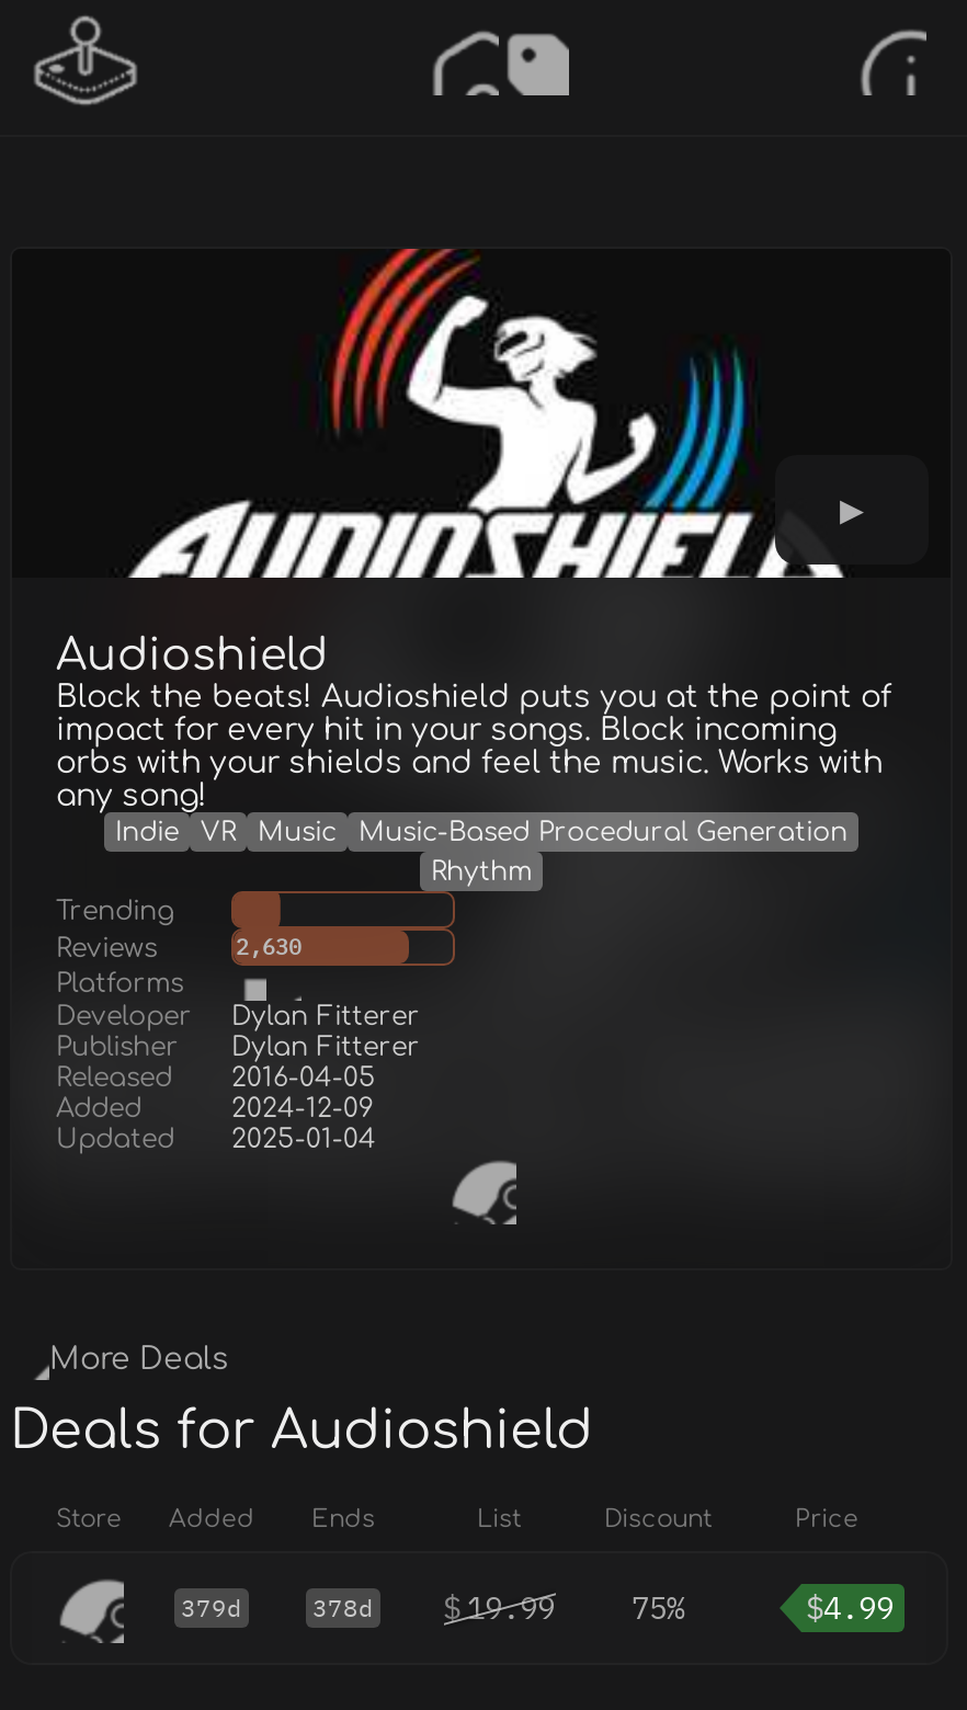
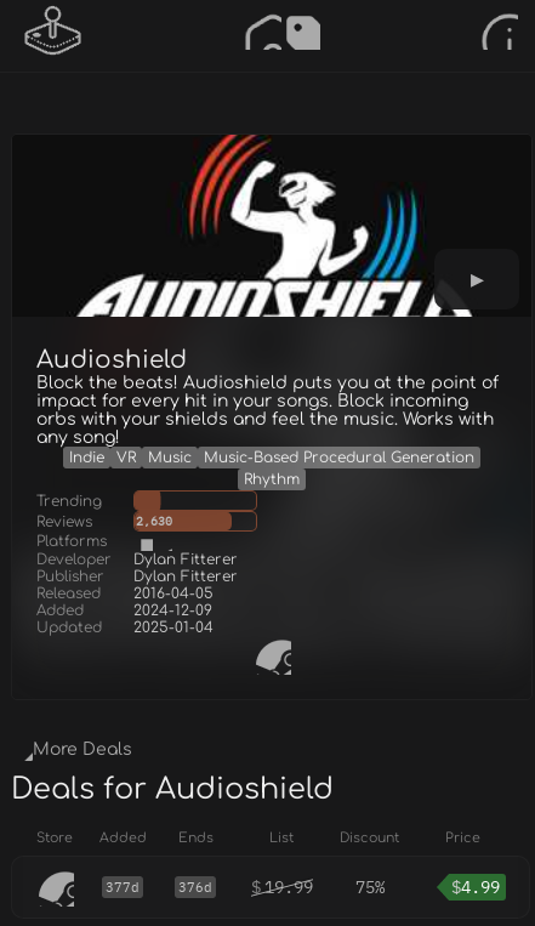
- 379d
- 378d
+ 377d
+ 376d
